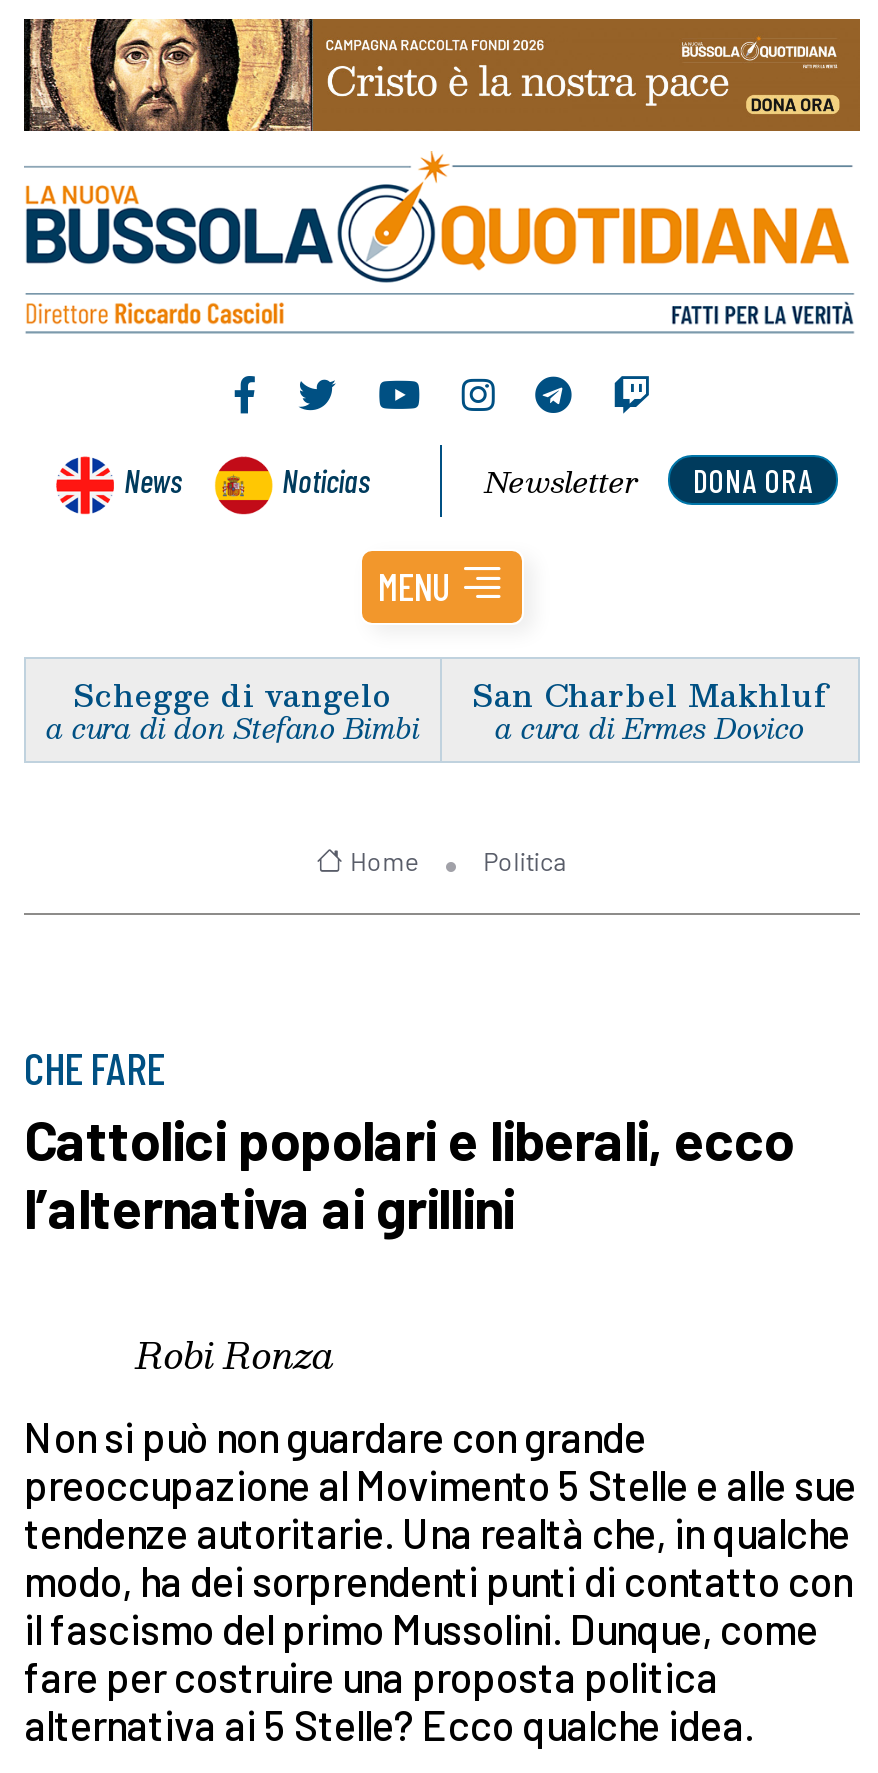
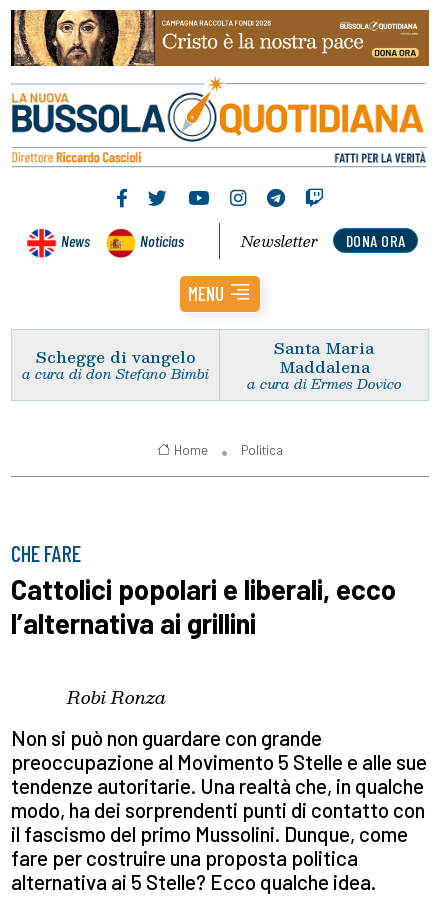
- San Charbel Makhluf
+ Santa Maria
+ Maddalena
